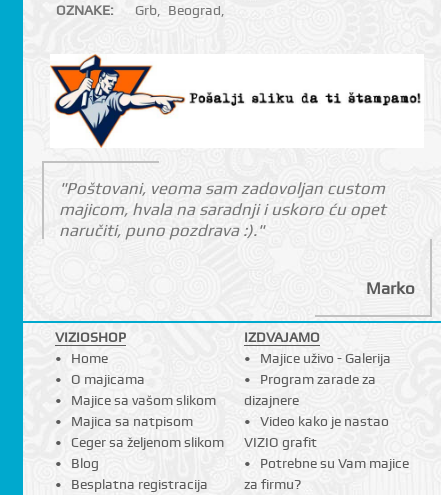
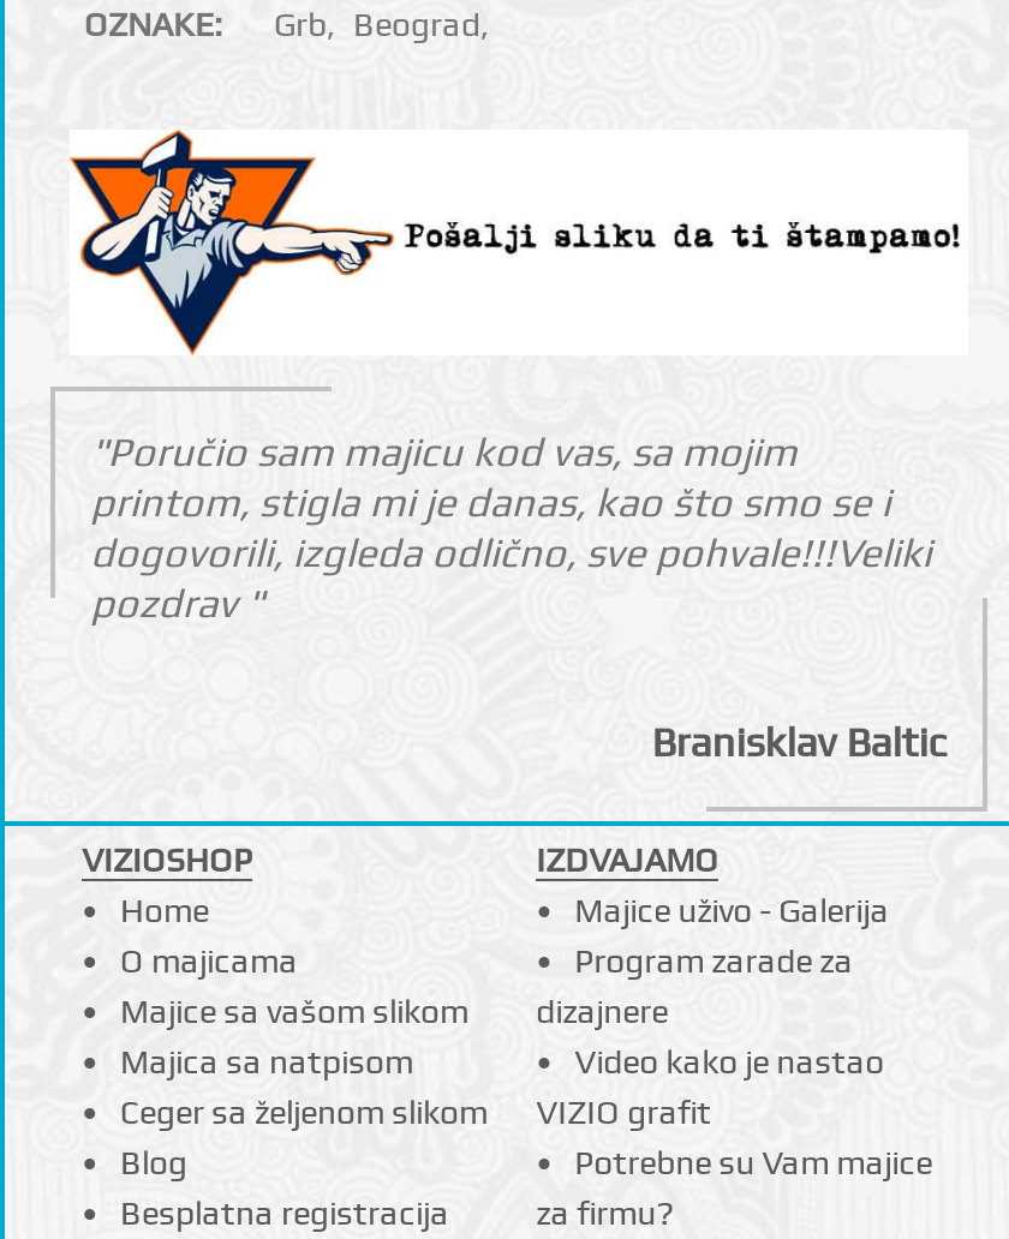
- "Poštovani, veoma sam zadovoljan custom
- majicom, hvala na saradnji i uskoro ću opet
- naručiti, puno pozdrava :)."
+ "Poručio sam majicu kod vas, sa mojim
+ printom, stigla mi je danas, kao što smo se i
+ dogovorili, izgleda odlično, sve pohvale!!!Veliki
+ pozdrav "

- Marko
+ Branisklav Baltic
